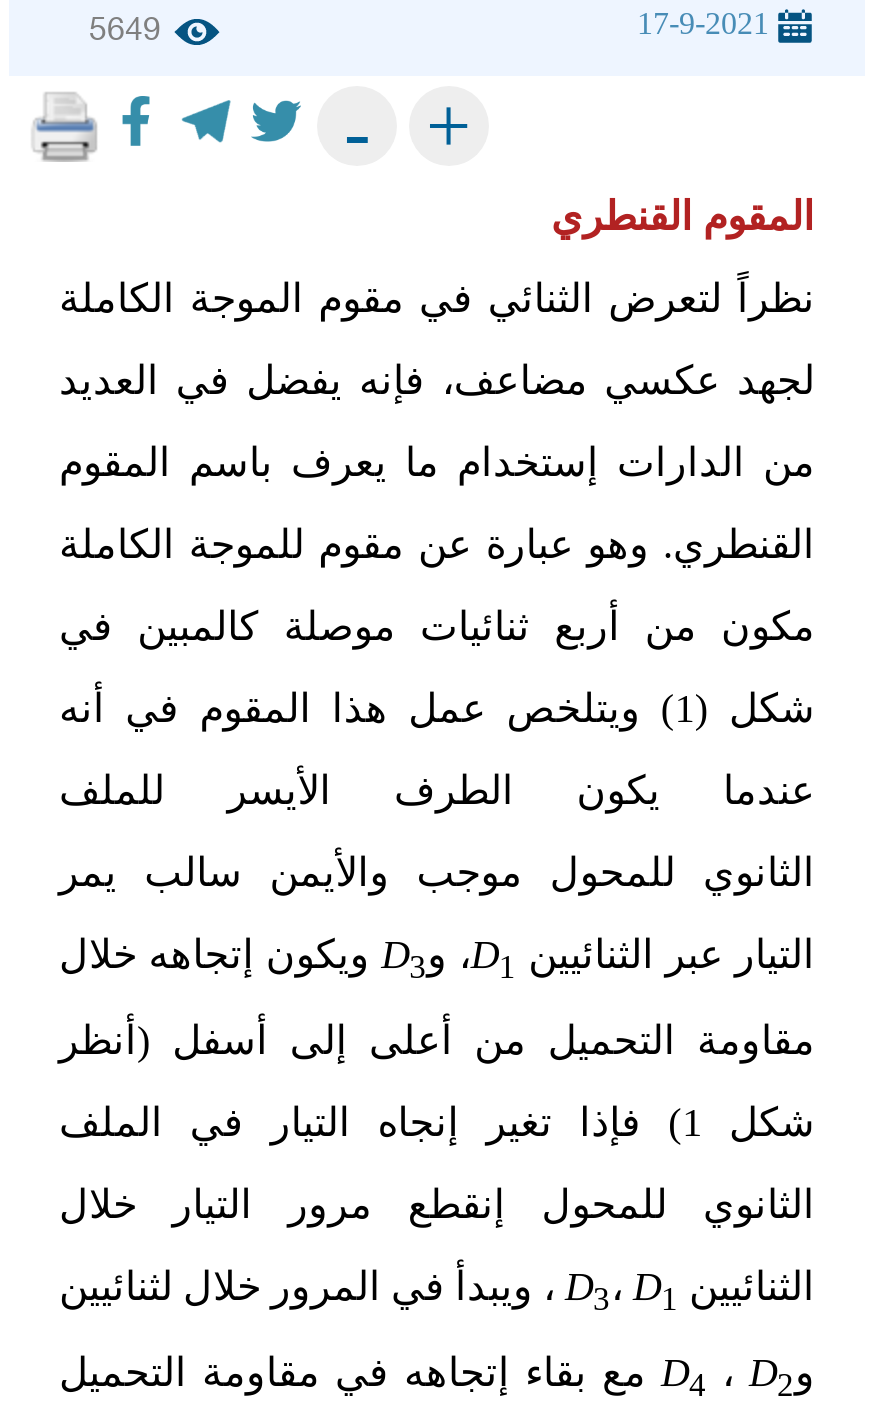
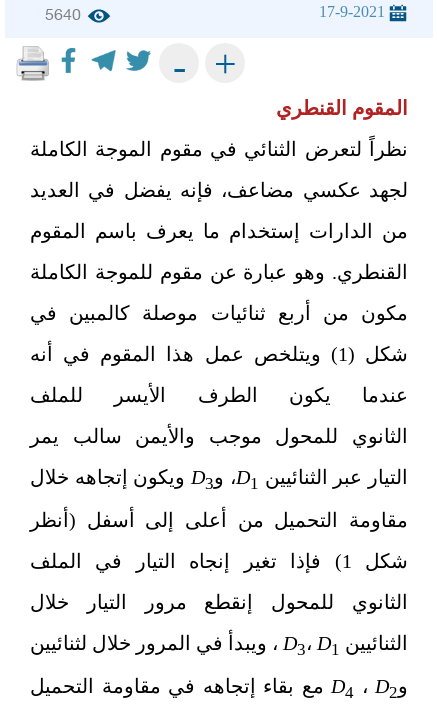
- 5649
+ 5640
